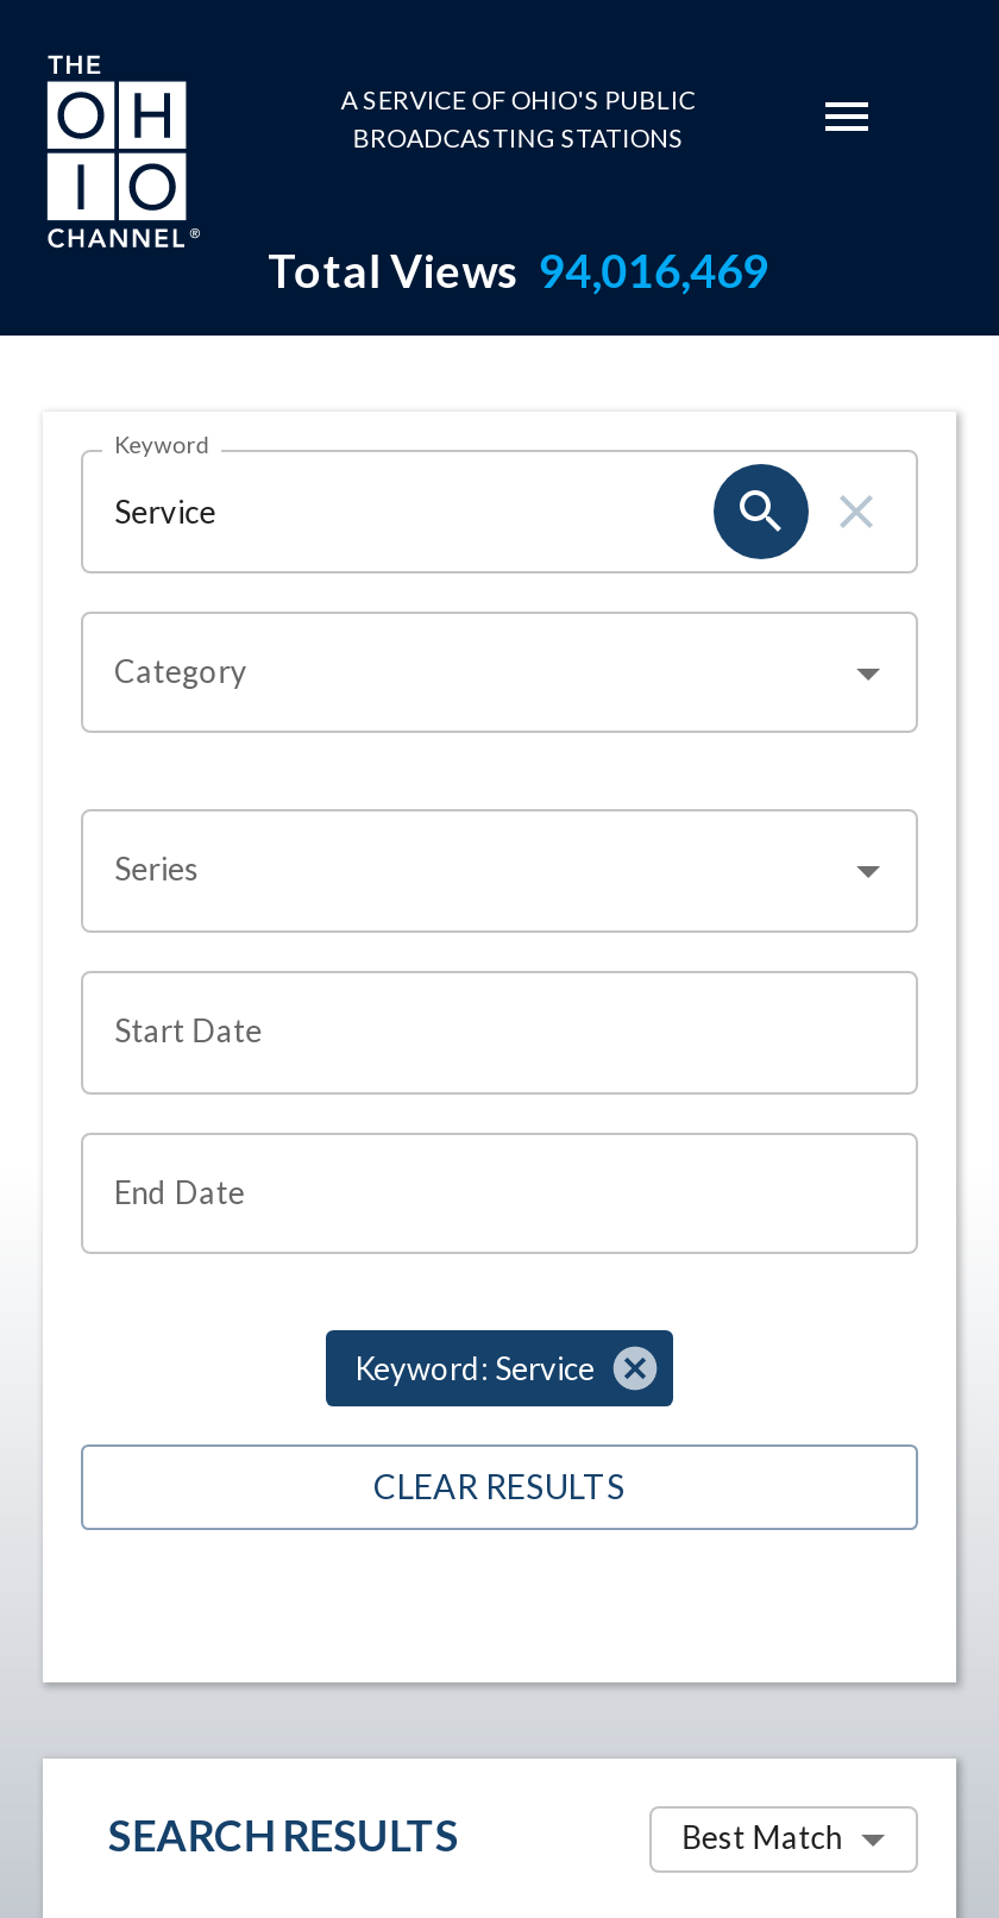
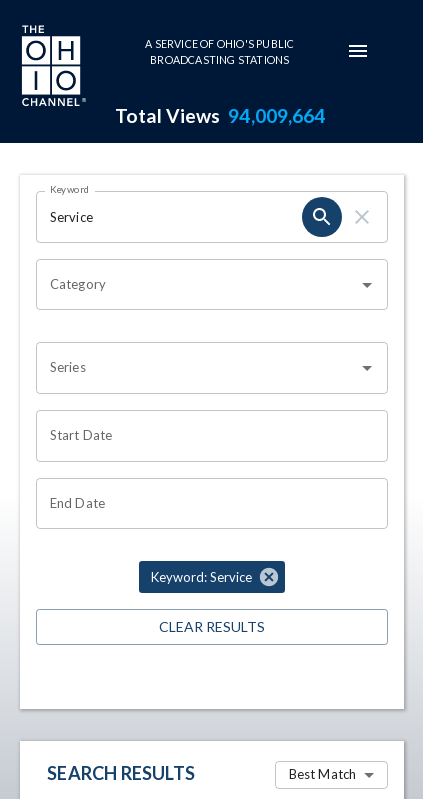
- Total Views 94,016,469
+ Total Views 94,009,664
